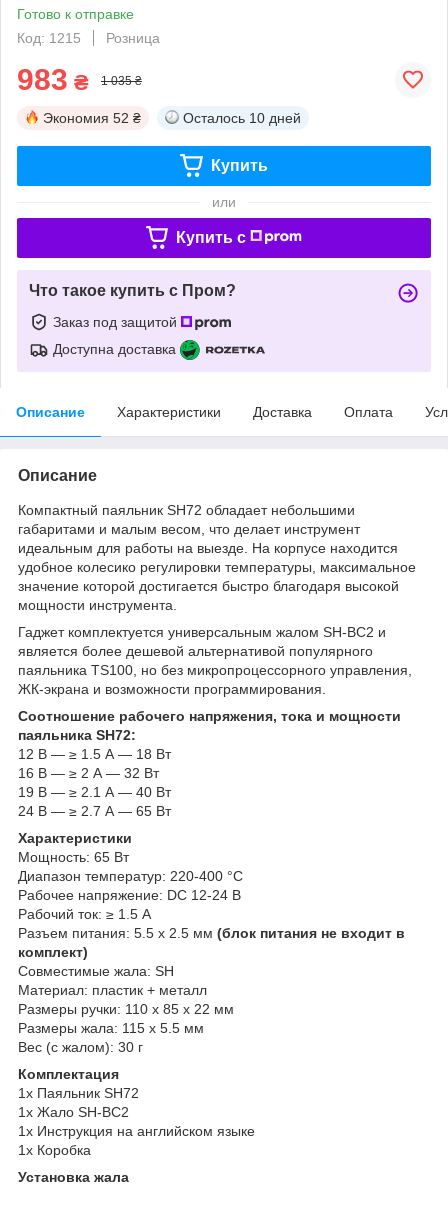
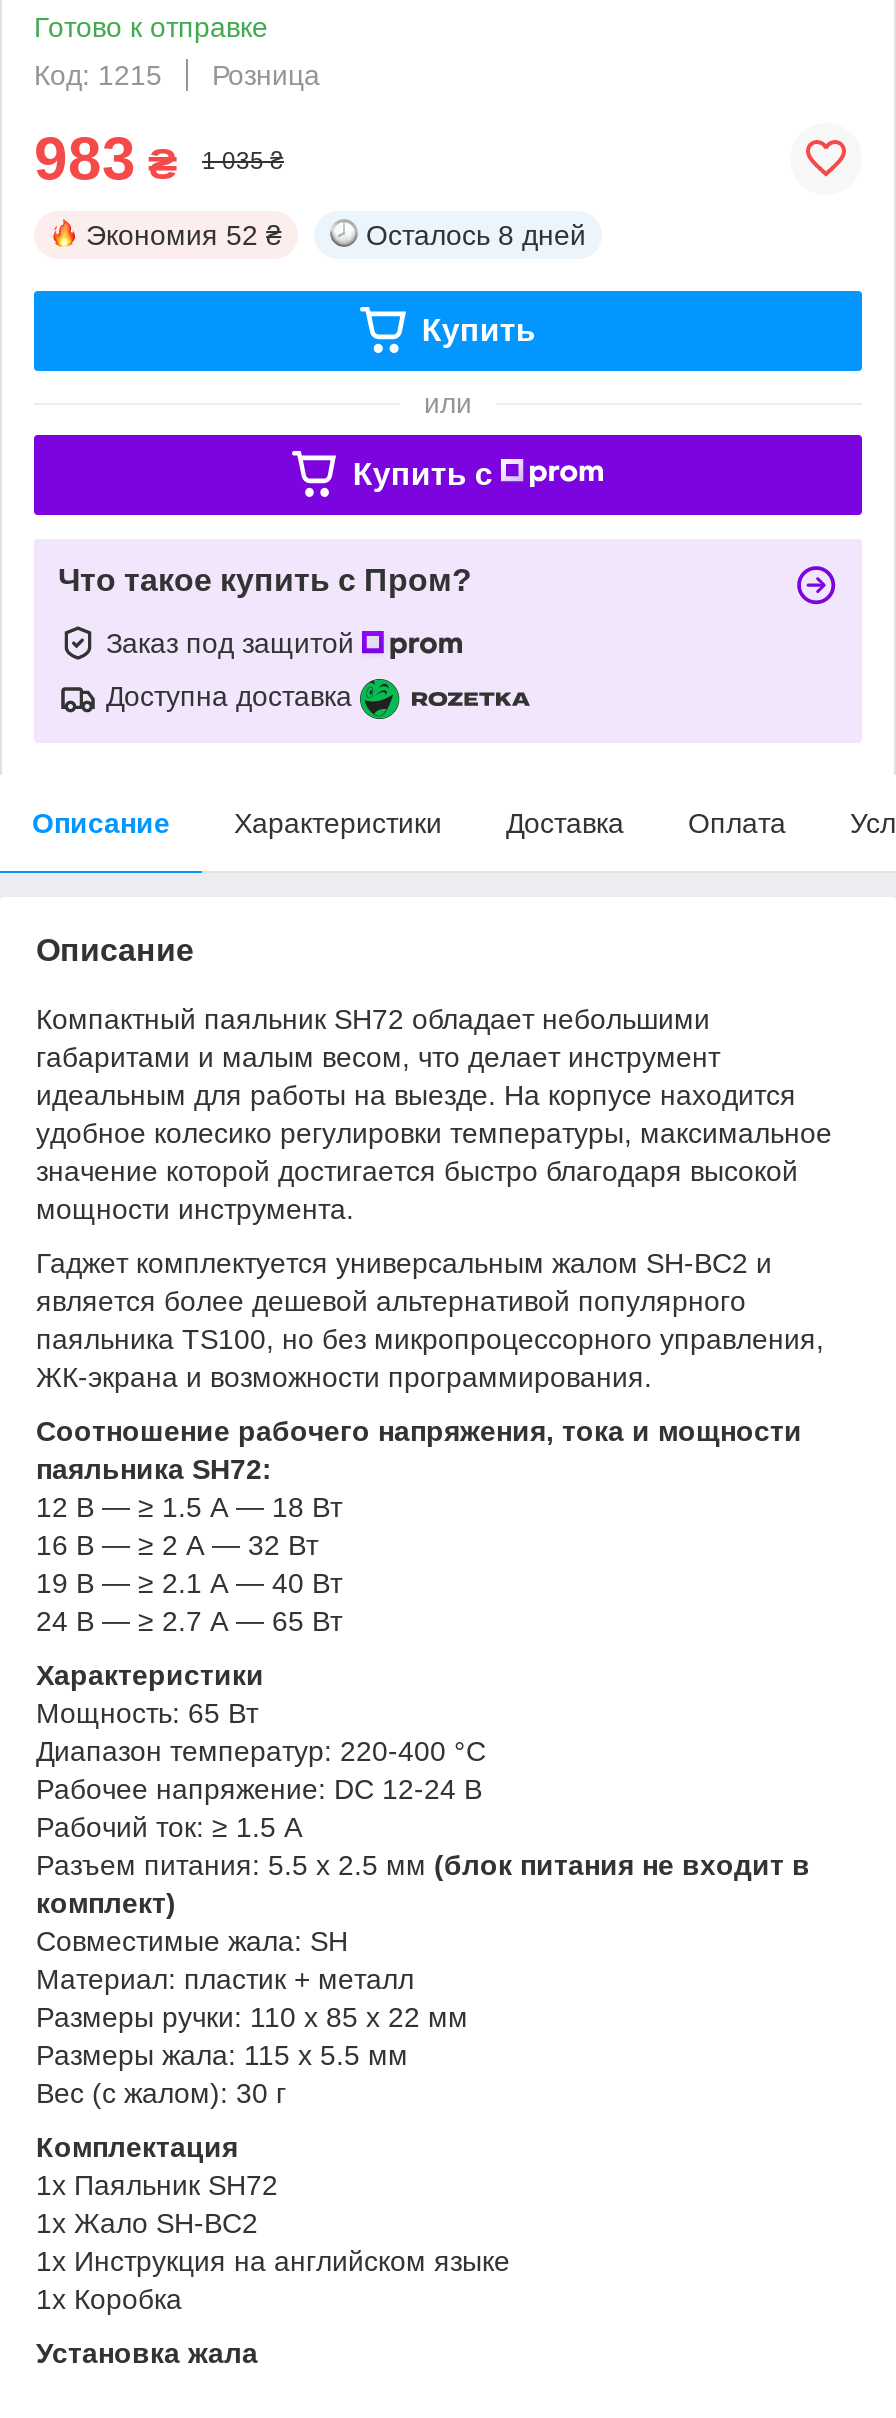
- Осталось 10 дней
+ Осталось 8 дней
